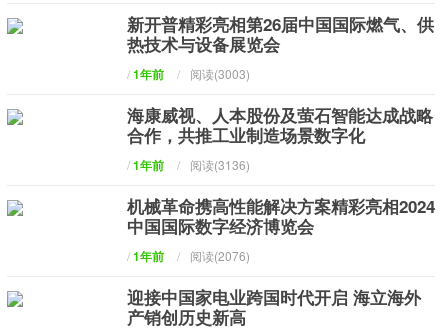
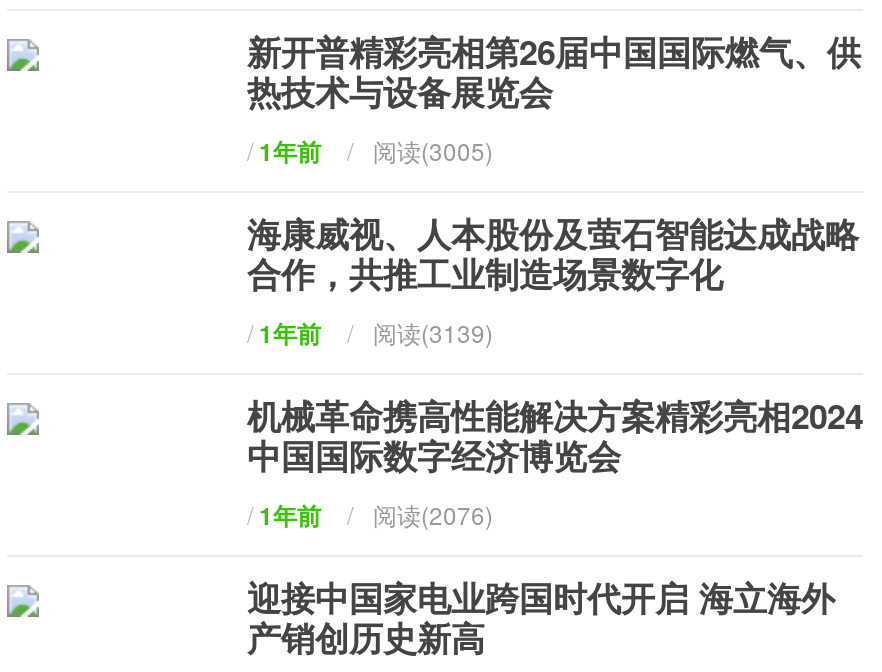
- /1年前 / 阅读(3003)
+ /1年前 / 阅读(3005)

- /1年前 / 阅读(3136)
+ /1年前 / 阅读(3139)
